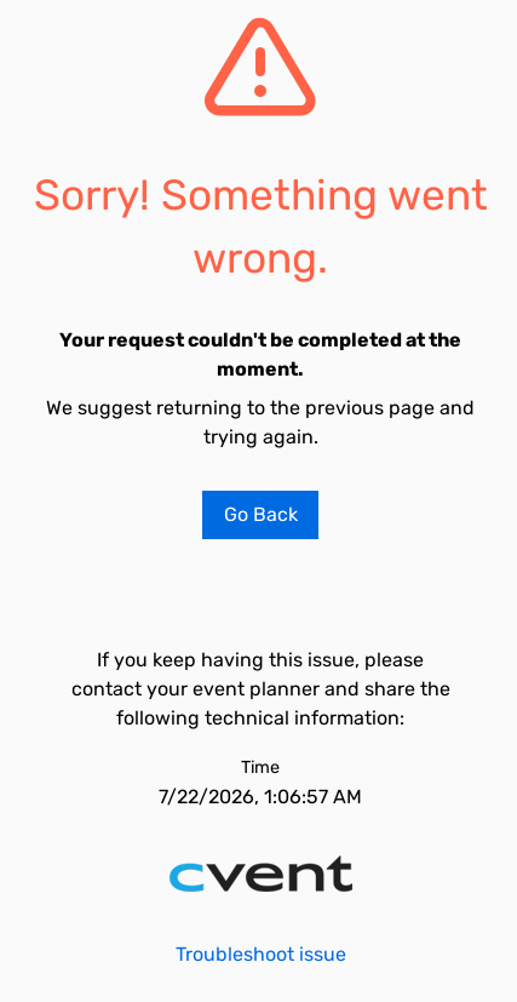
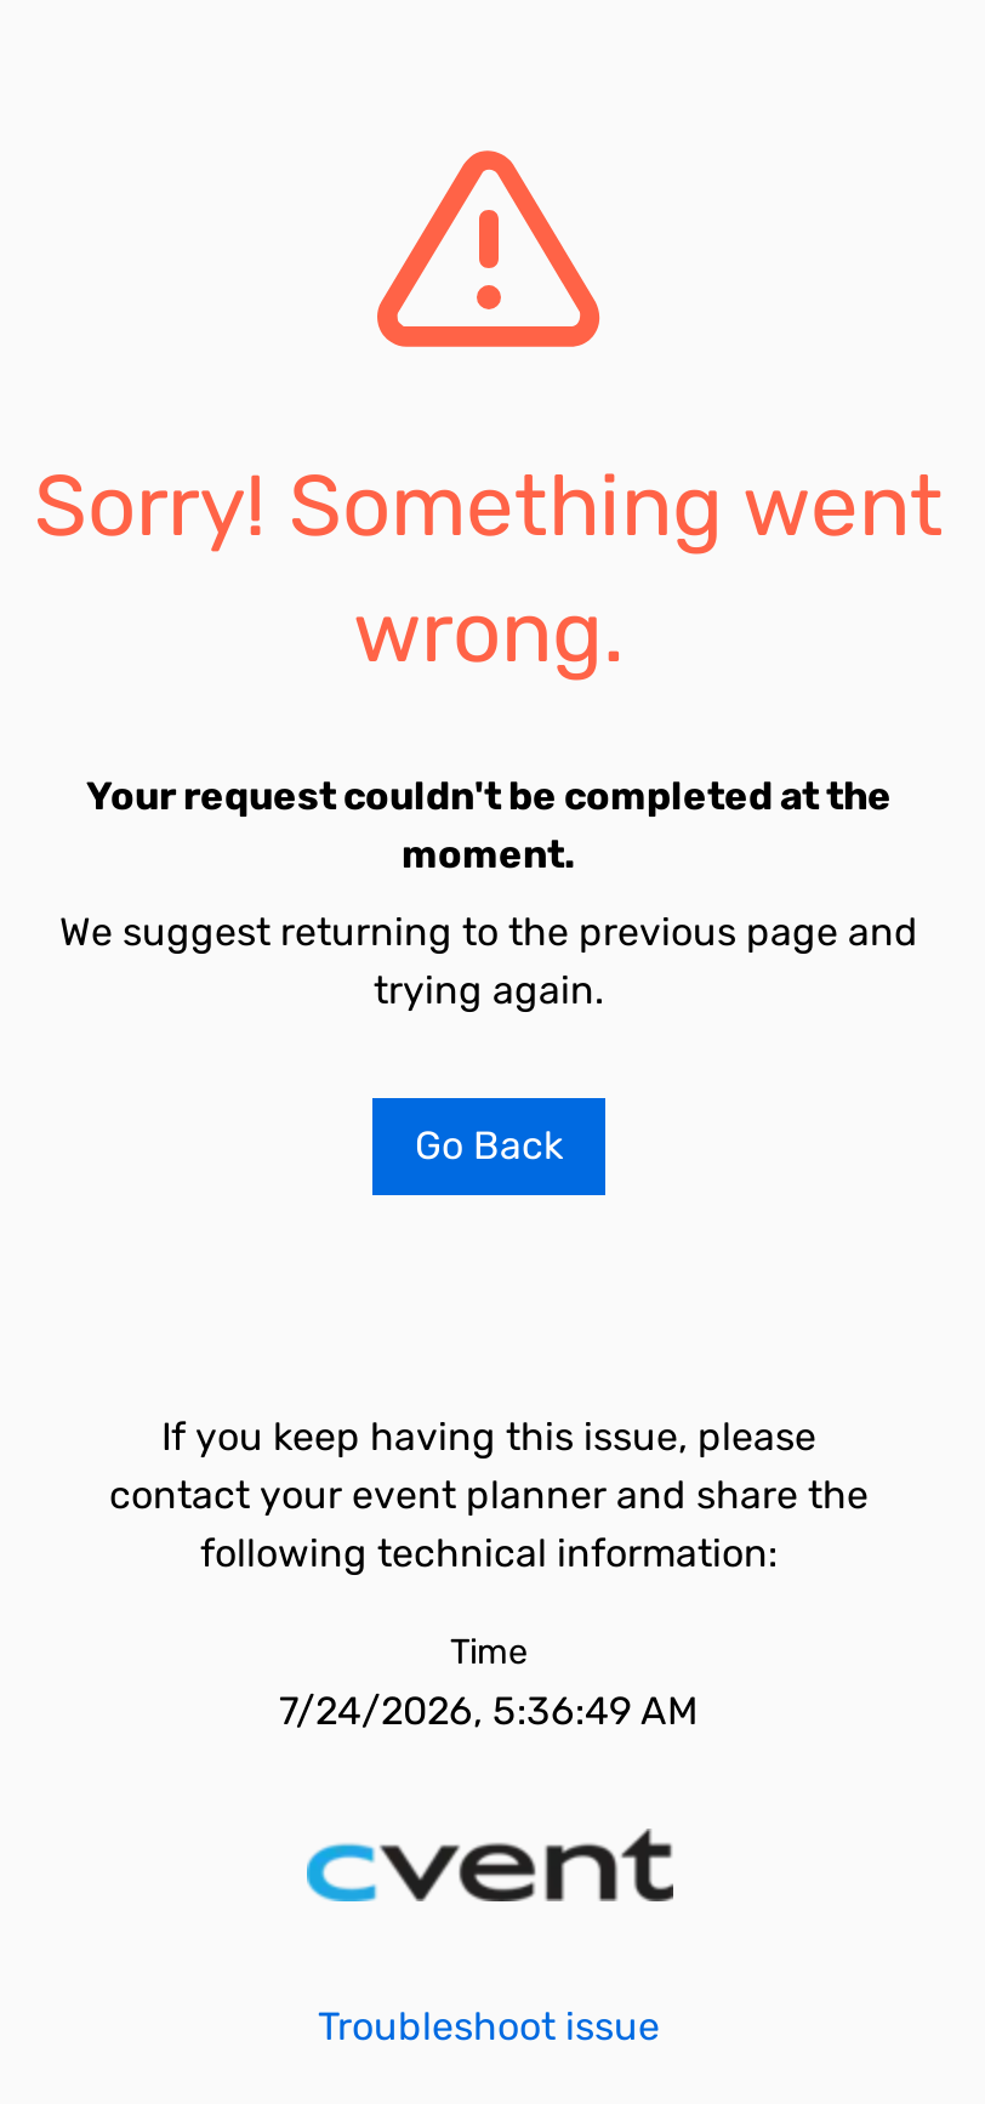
- 7/22/2026, 1:06:57 AM
+ 7/24/2026, 5:36:49 AM
